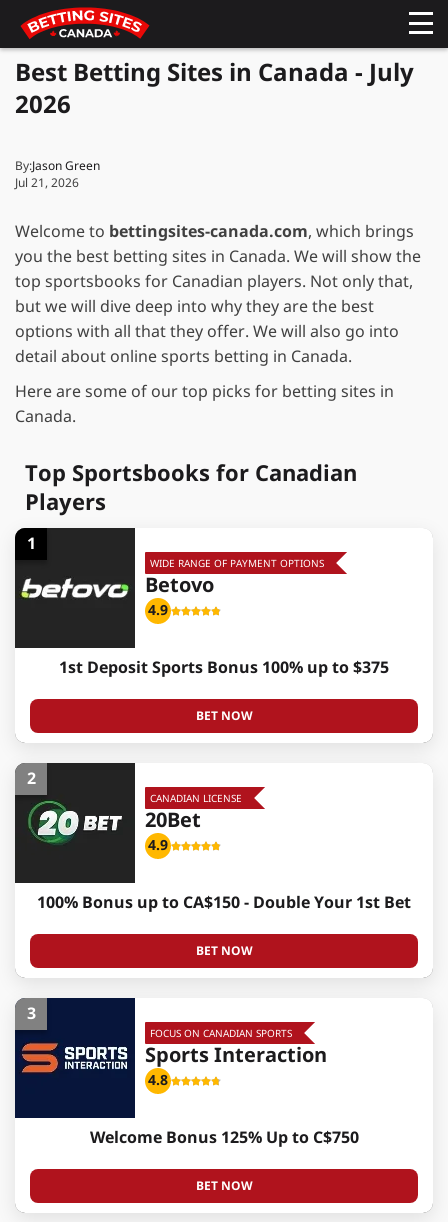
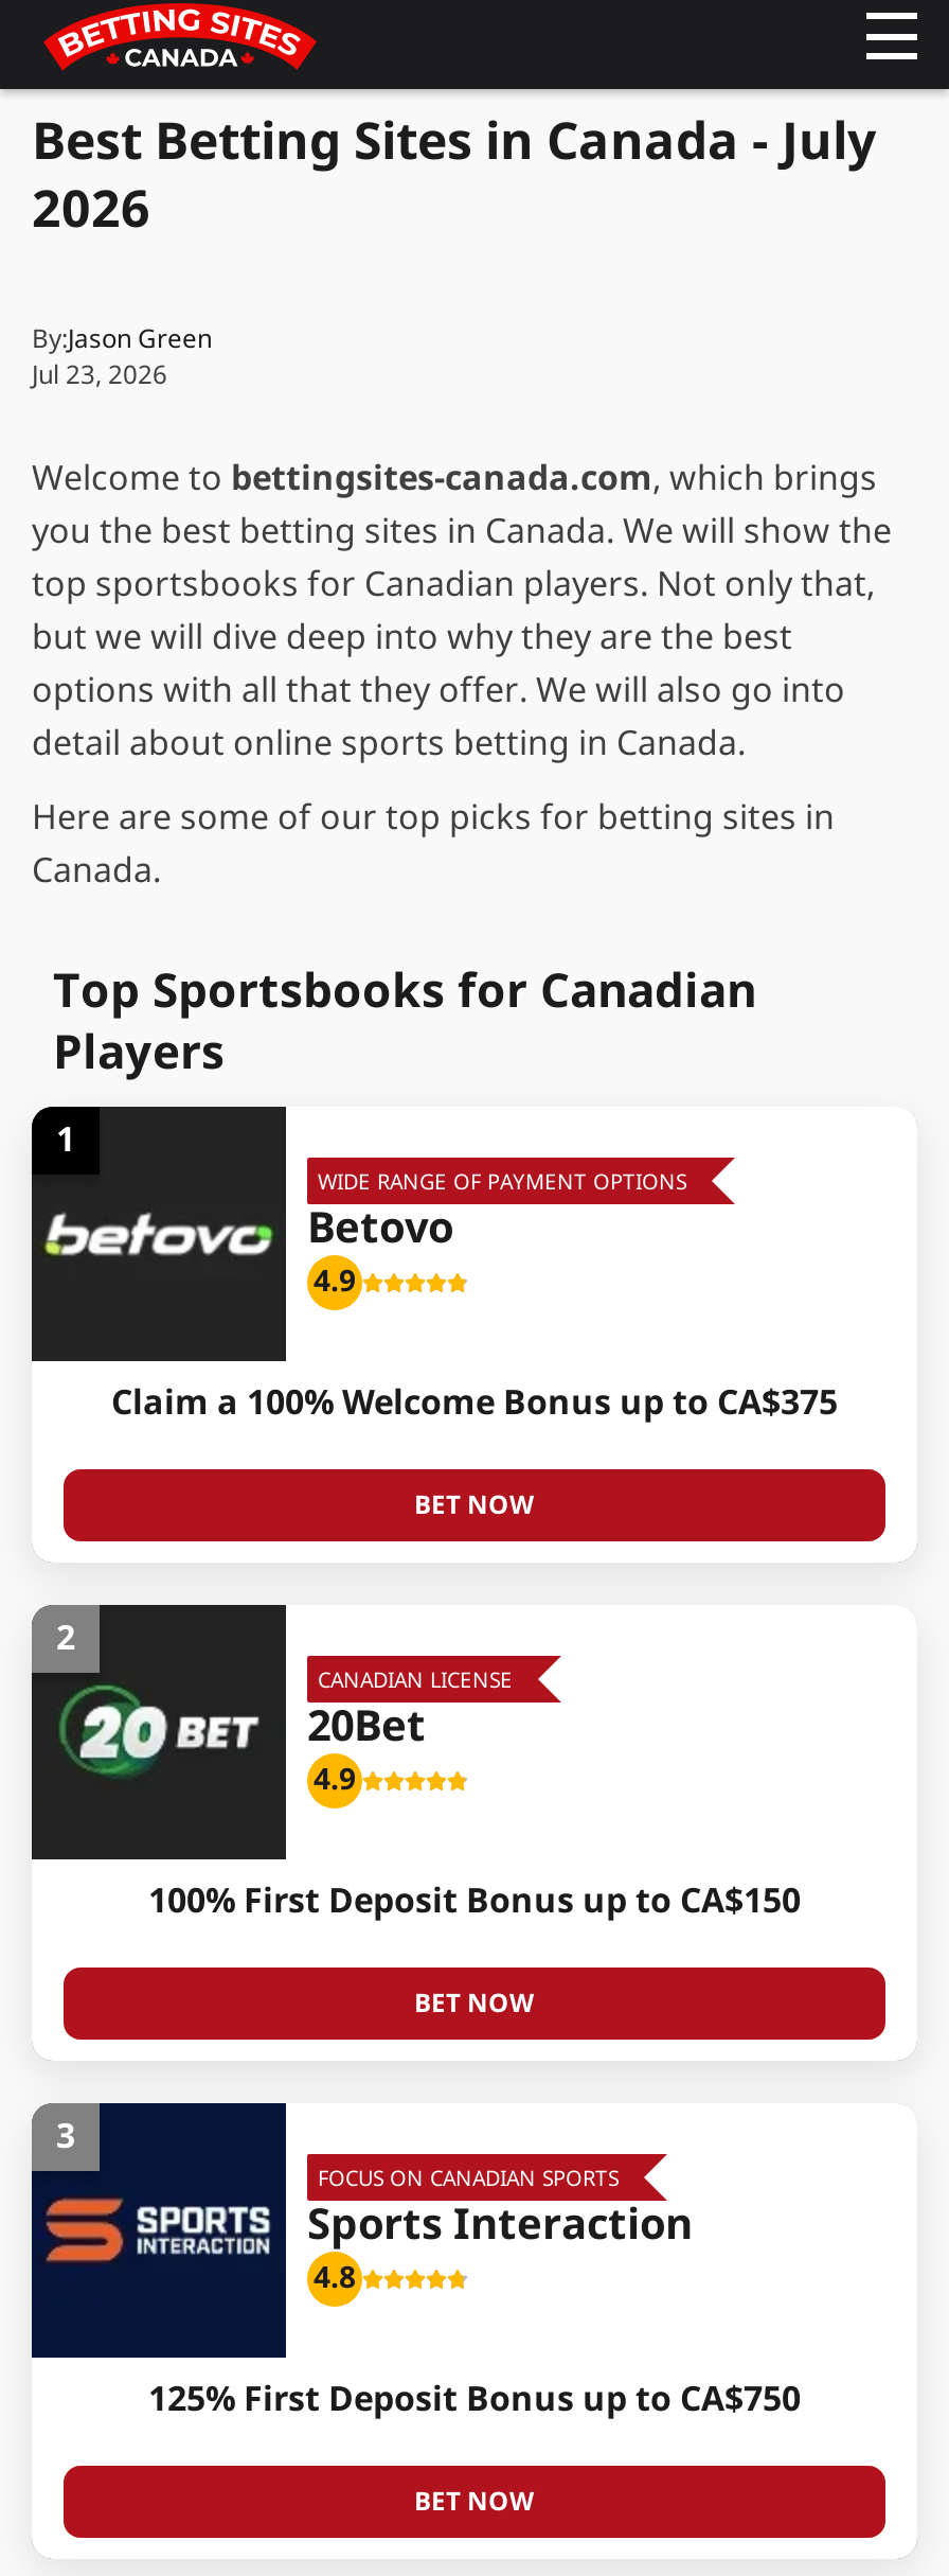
- Jul 21, 2026
+ Jul 23, 2026

- 1st Deposit Sports Bonus 100% up to $375
+ Claim a 100% Welcome Bonus up to CA$375

- 100% Bonus up to CA$150 - Double Your 1st Bet
+ 100% First Deposit Bonus up to CA$150

- Welcome Bonus 125% Up to C$750
+ 125% First Deposit Bonus up to CA$750
